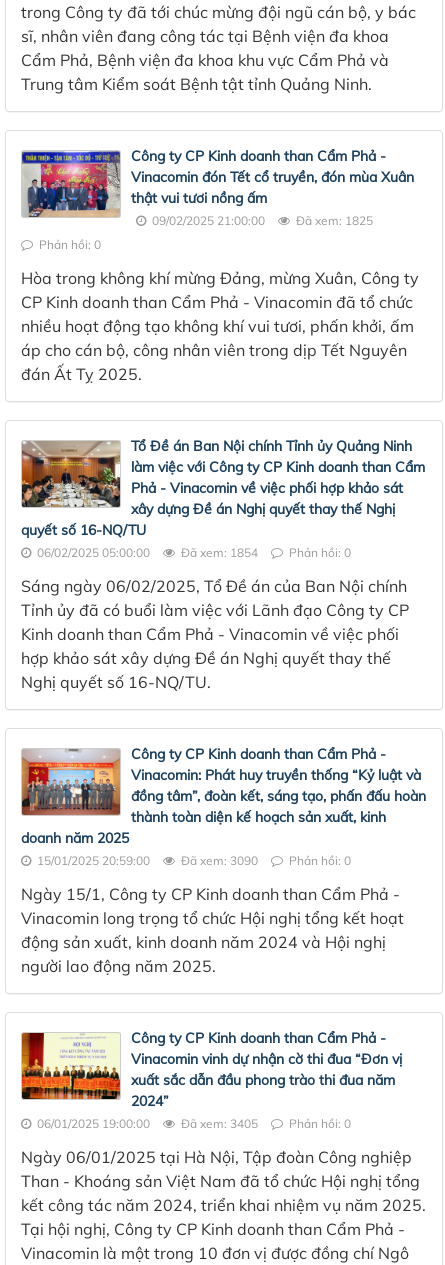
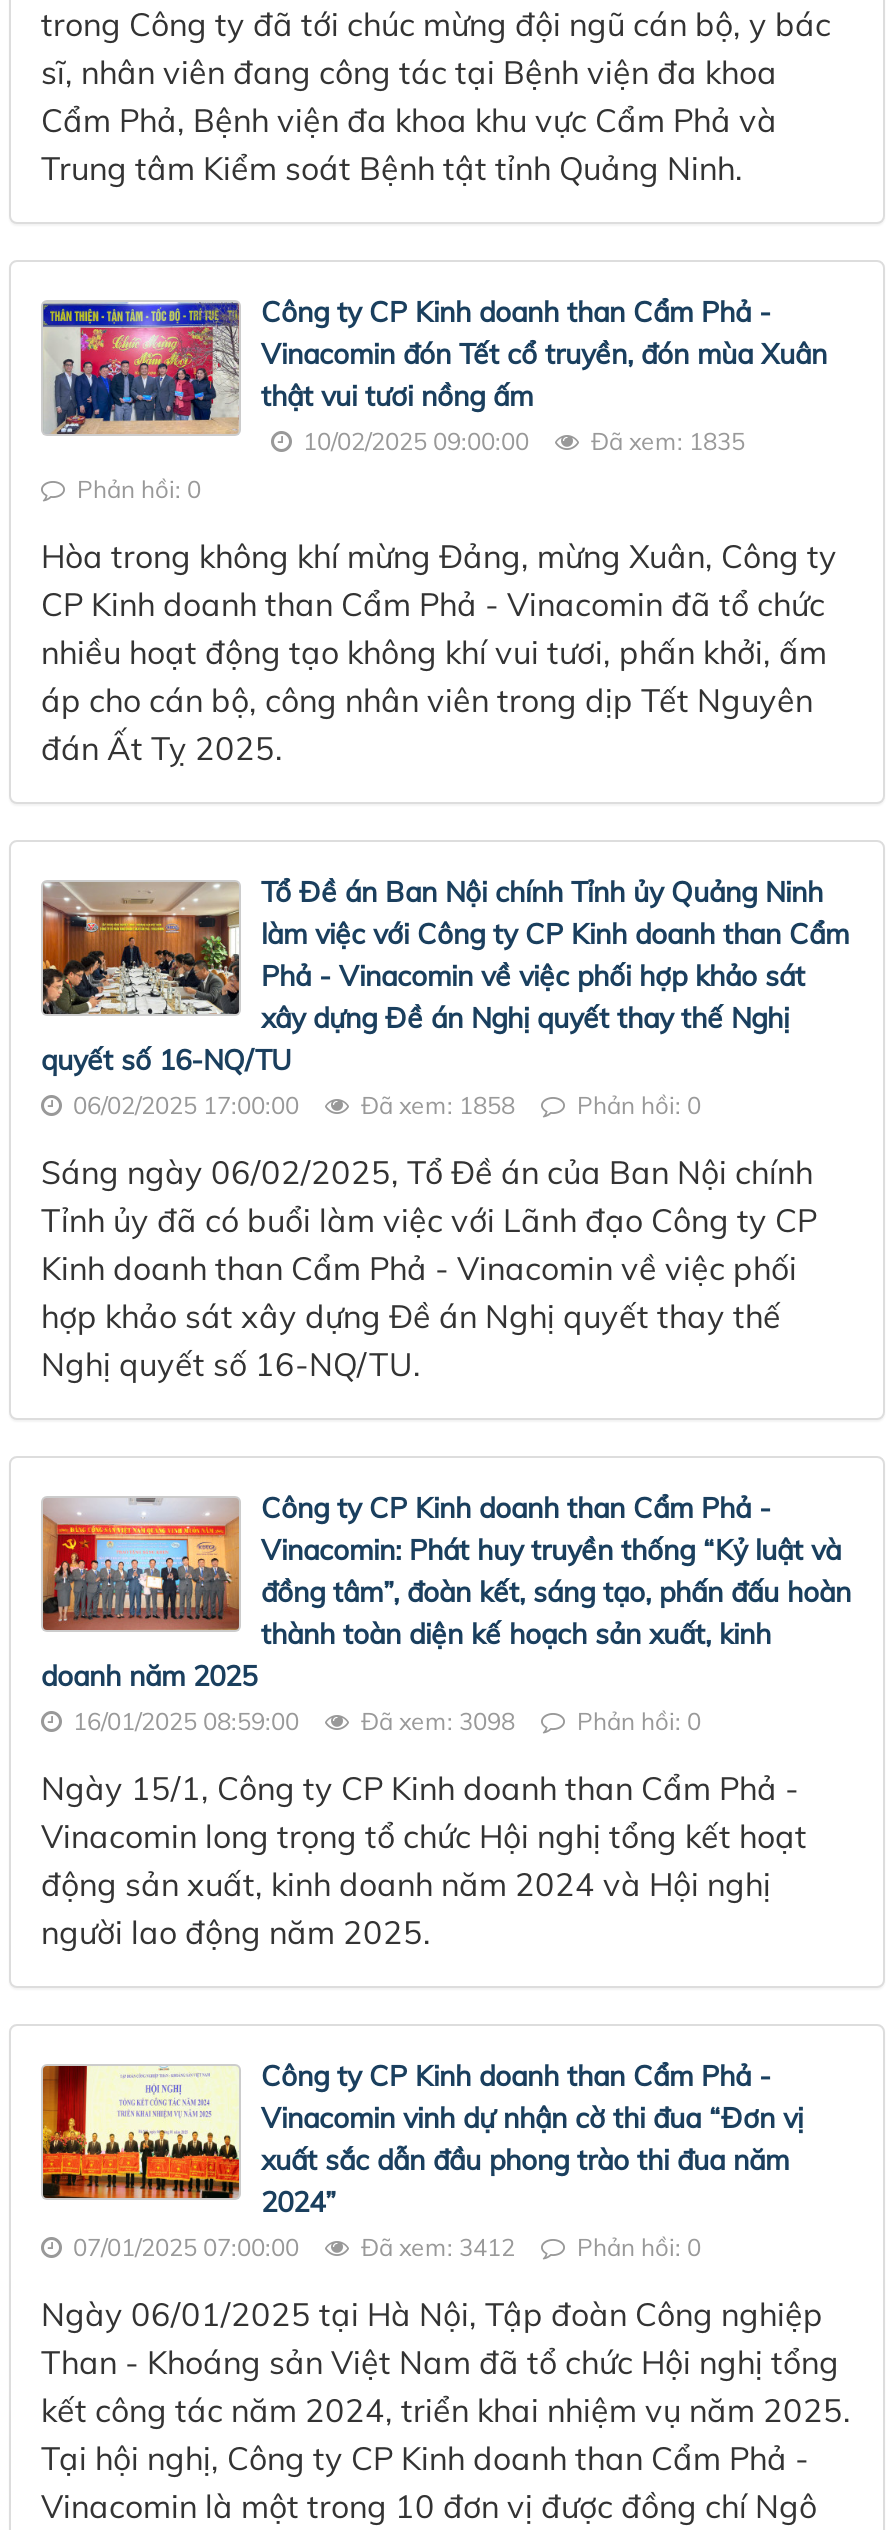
- 09/02/2025 21:00:00
+ 10/02/2025 09:00:00

- Đã xem: 1825
+ Đã xem: 1835

- 06/02/2025 05:00:00
+ 06/02/2025 17:00:00

- Đã xem: 1854
+ Đã xem: 1858

- 15/01/2025 20:59:00
+ 16/01/2025 08:59:00

- Đã xem: 3090
+ Đã xem: 3098

- 06/01/2025 19:00:00
+ 07/01/2025 07:00:00

- Đã xem: 3405
+ Đã xem: 3412
